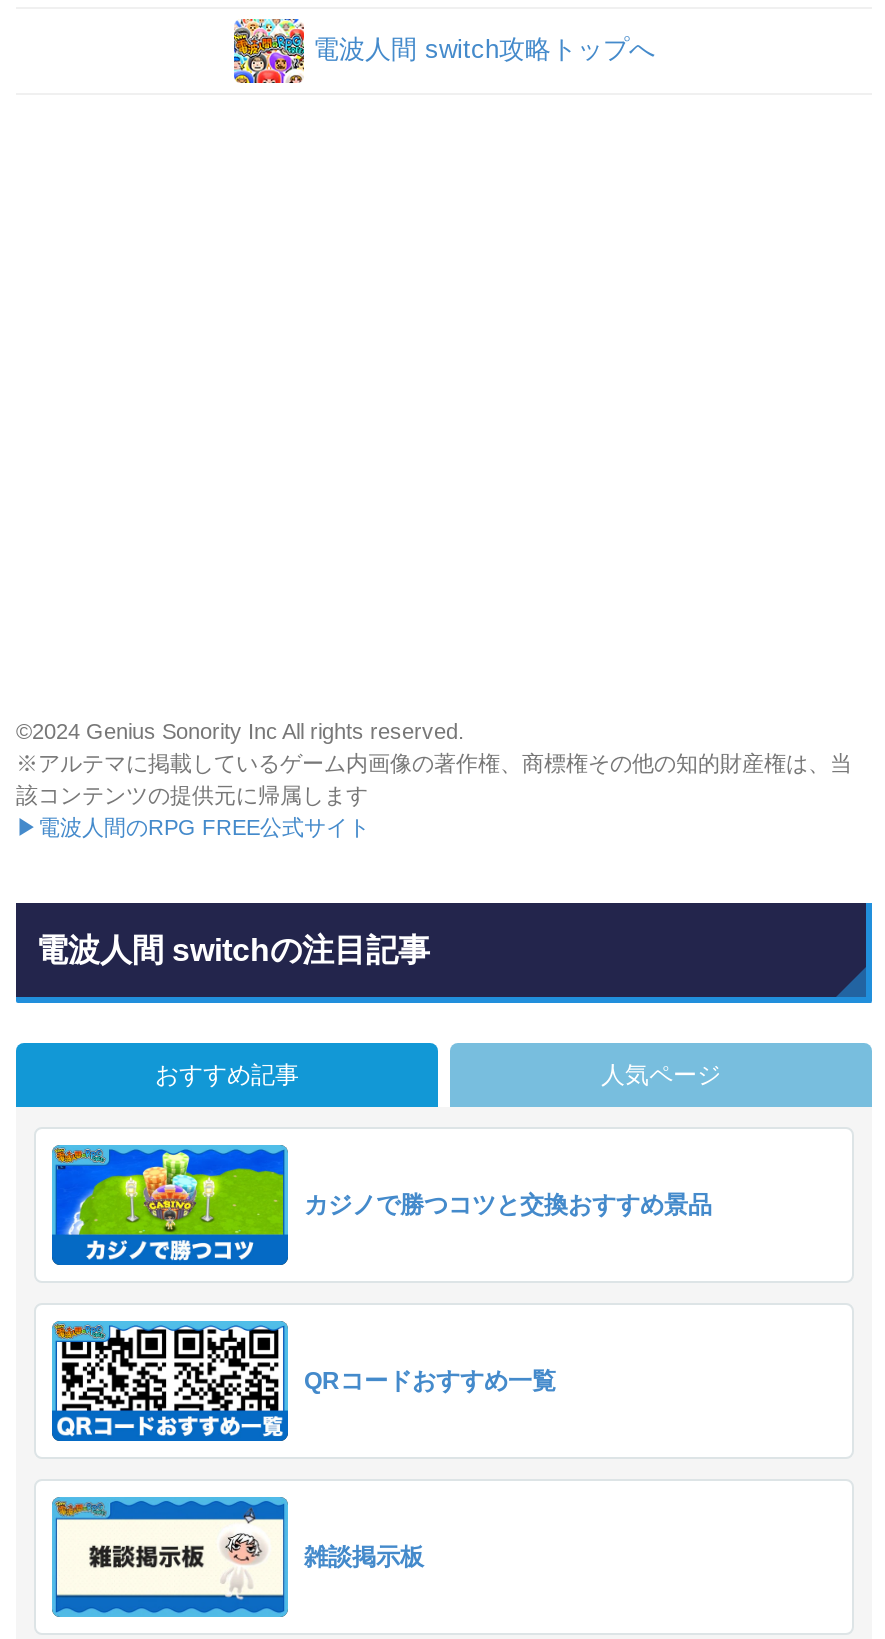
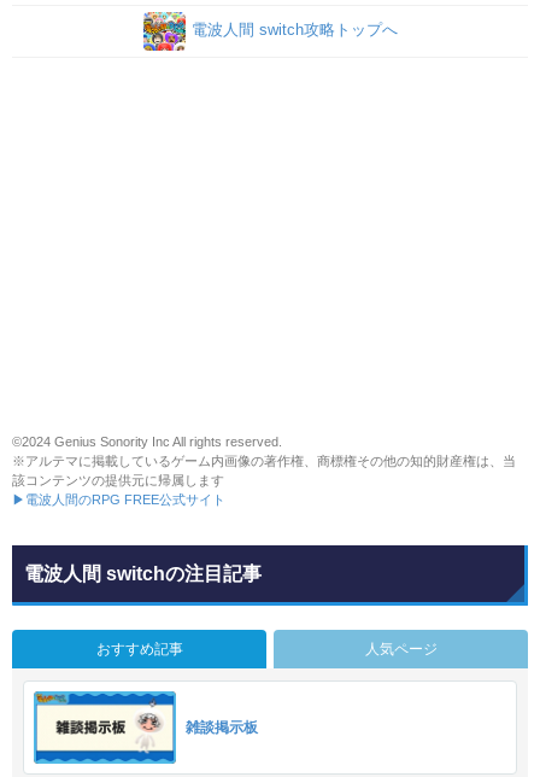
- [image]
- カジノで勝つコツと交換おすすめ景品

- [image]
- QRコードおすすめ一覧
